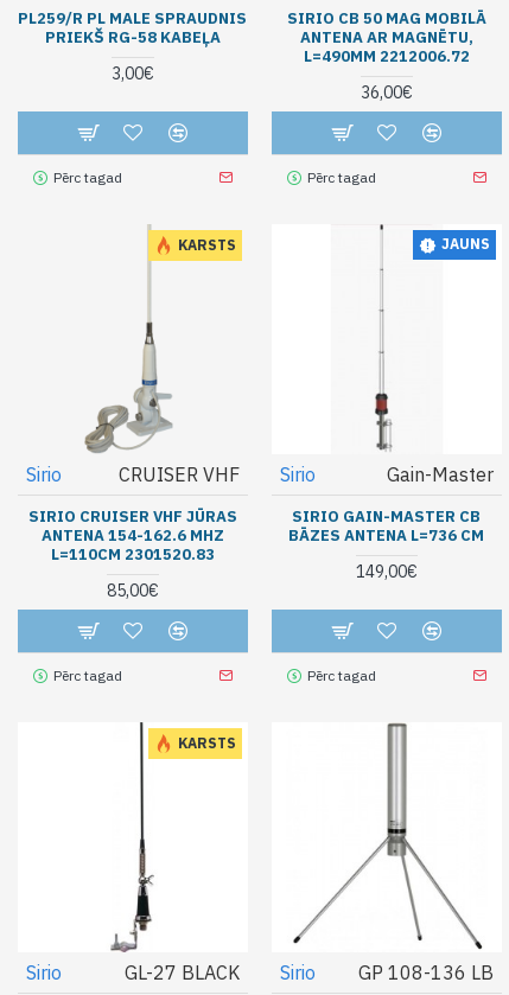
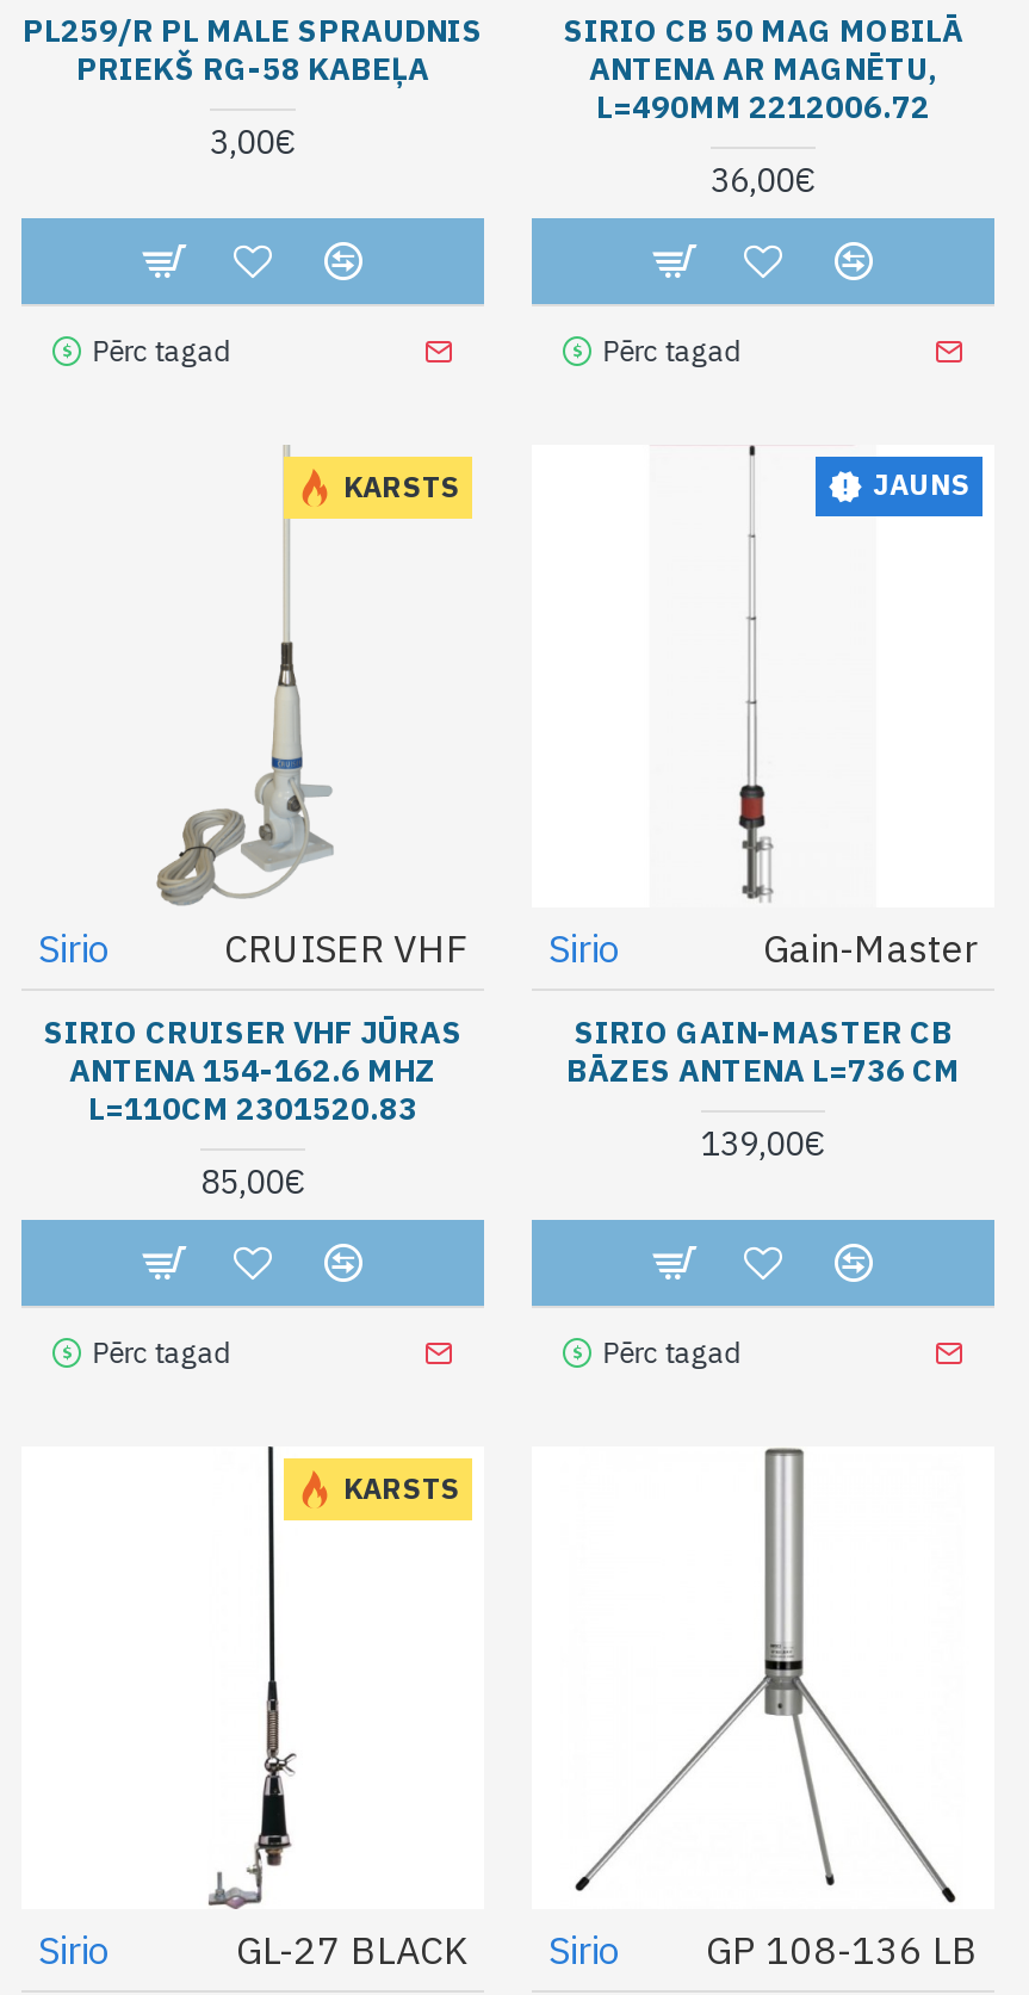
- 149,00€
+ 139,00€
